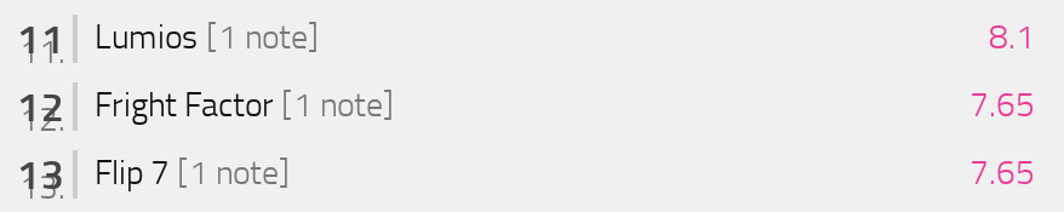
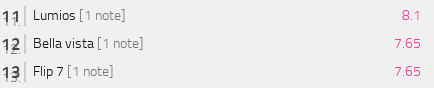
- Fright Factor [1 note]
+ Bella vista [1 note]
